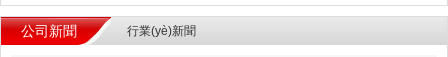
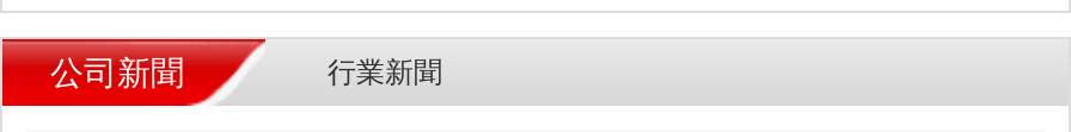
- 行業(yè)新聞
+ 行業新聞
